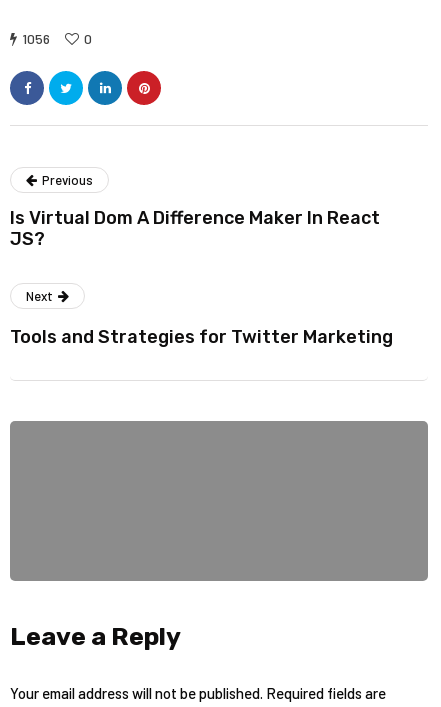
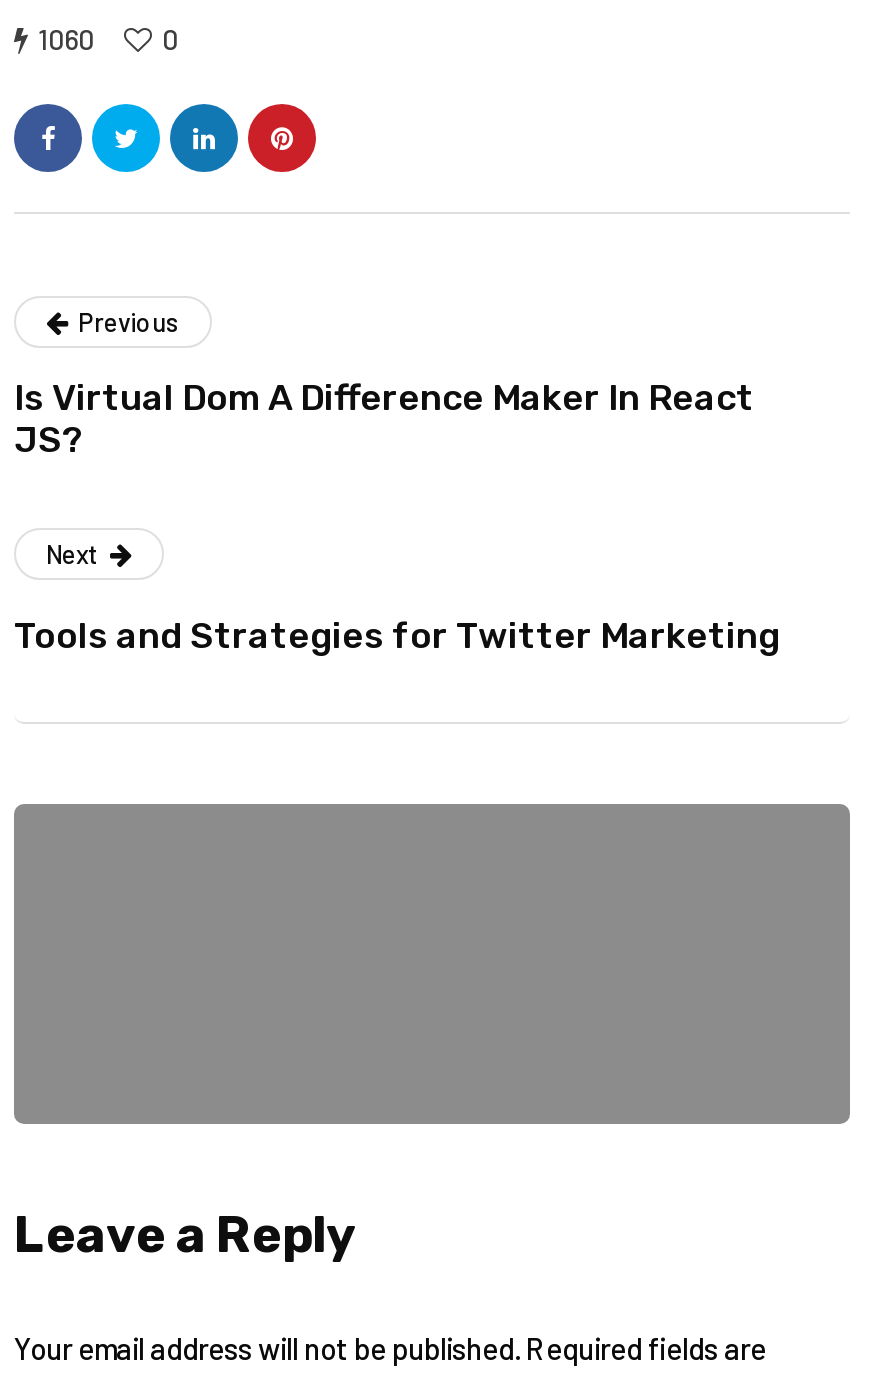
- 1056 0
+ 1060 0
